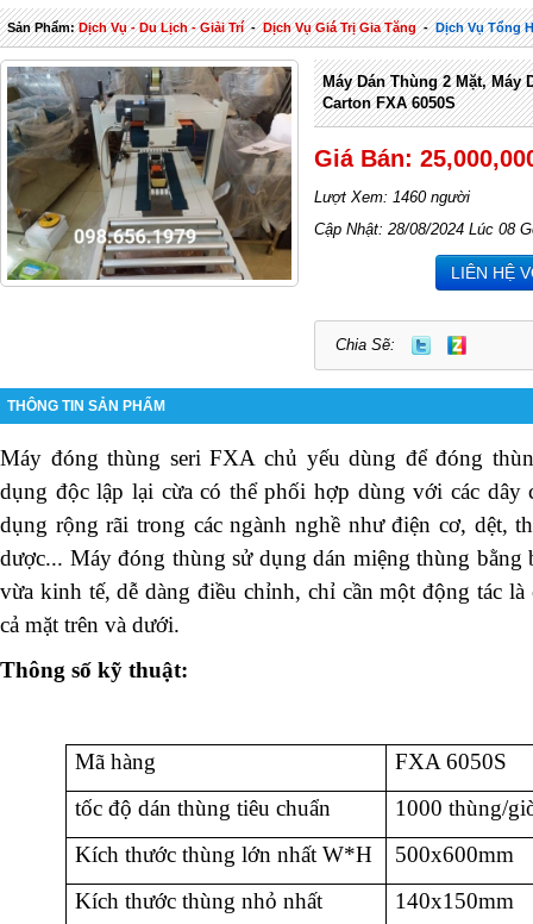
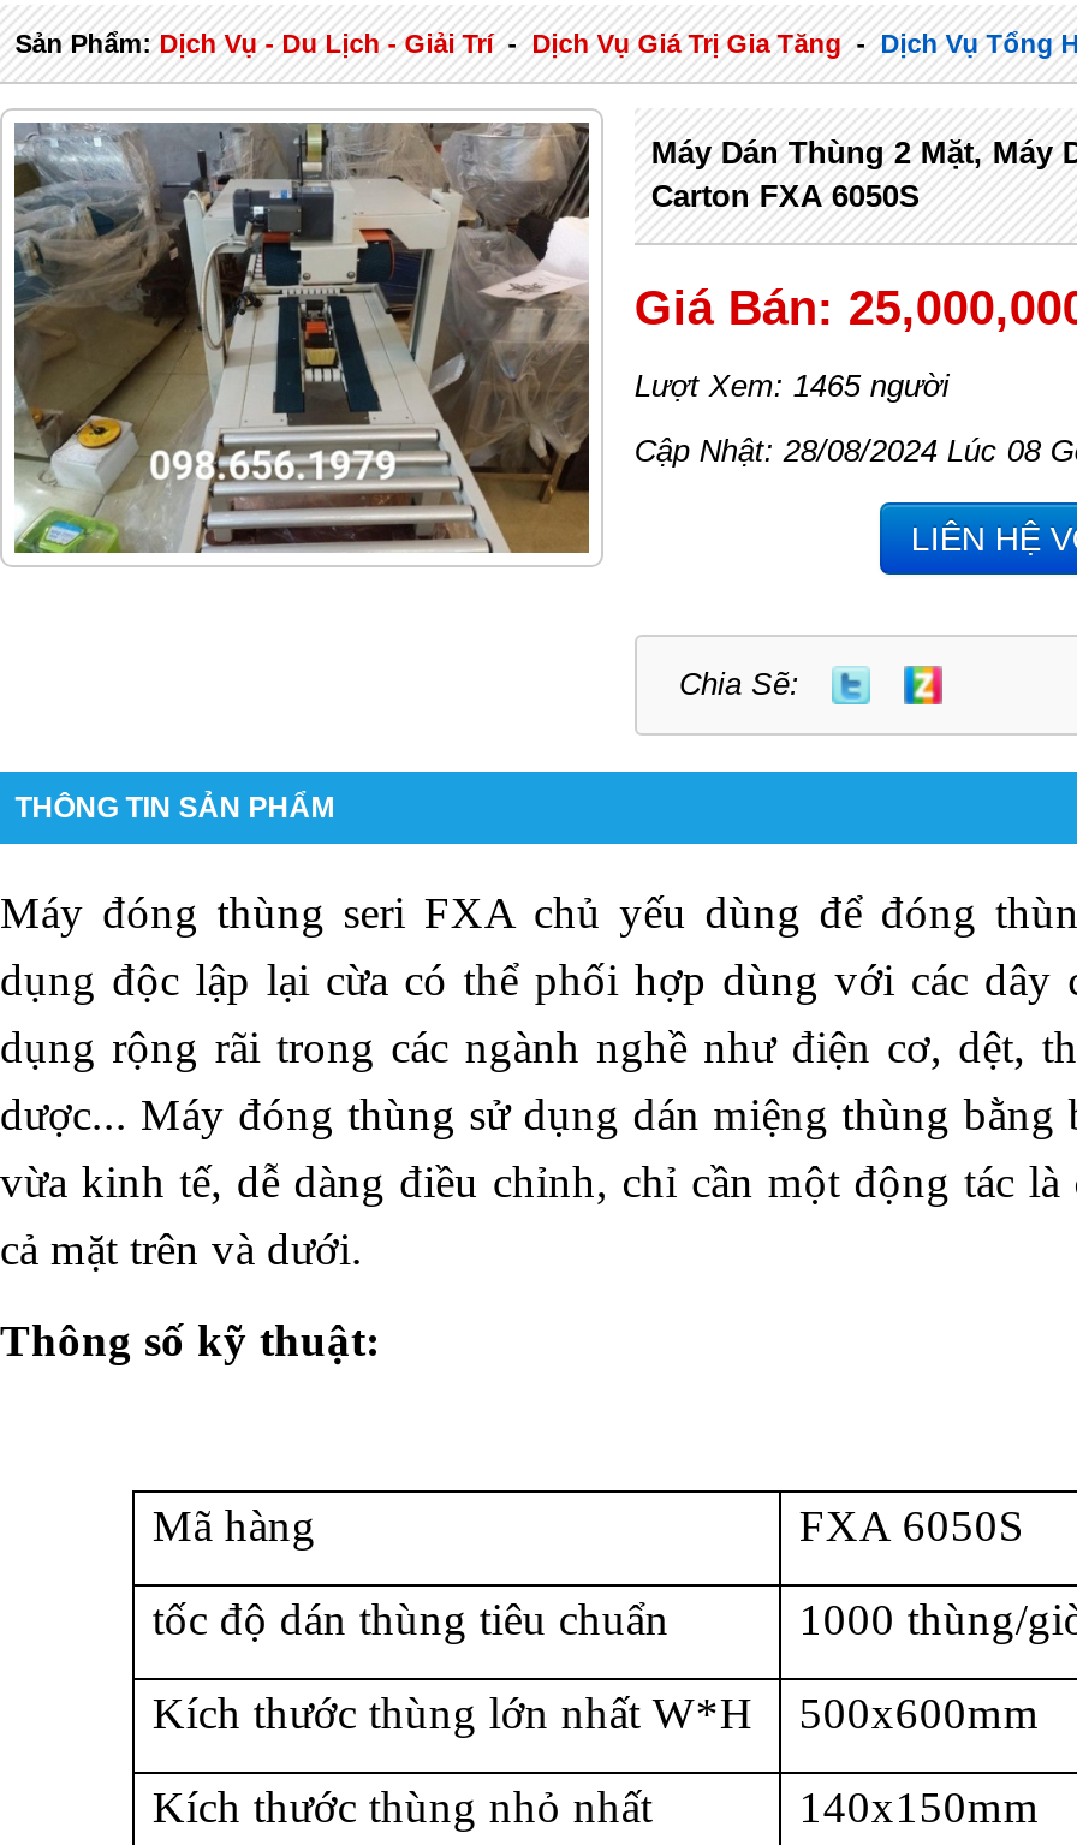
- Lượt Xem: 1460 người
+ Lượt Xem: 1465 người
